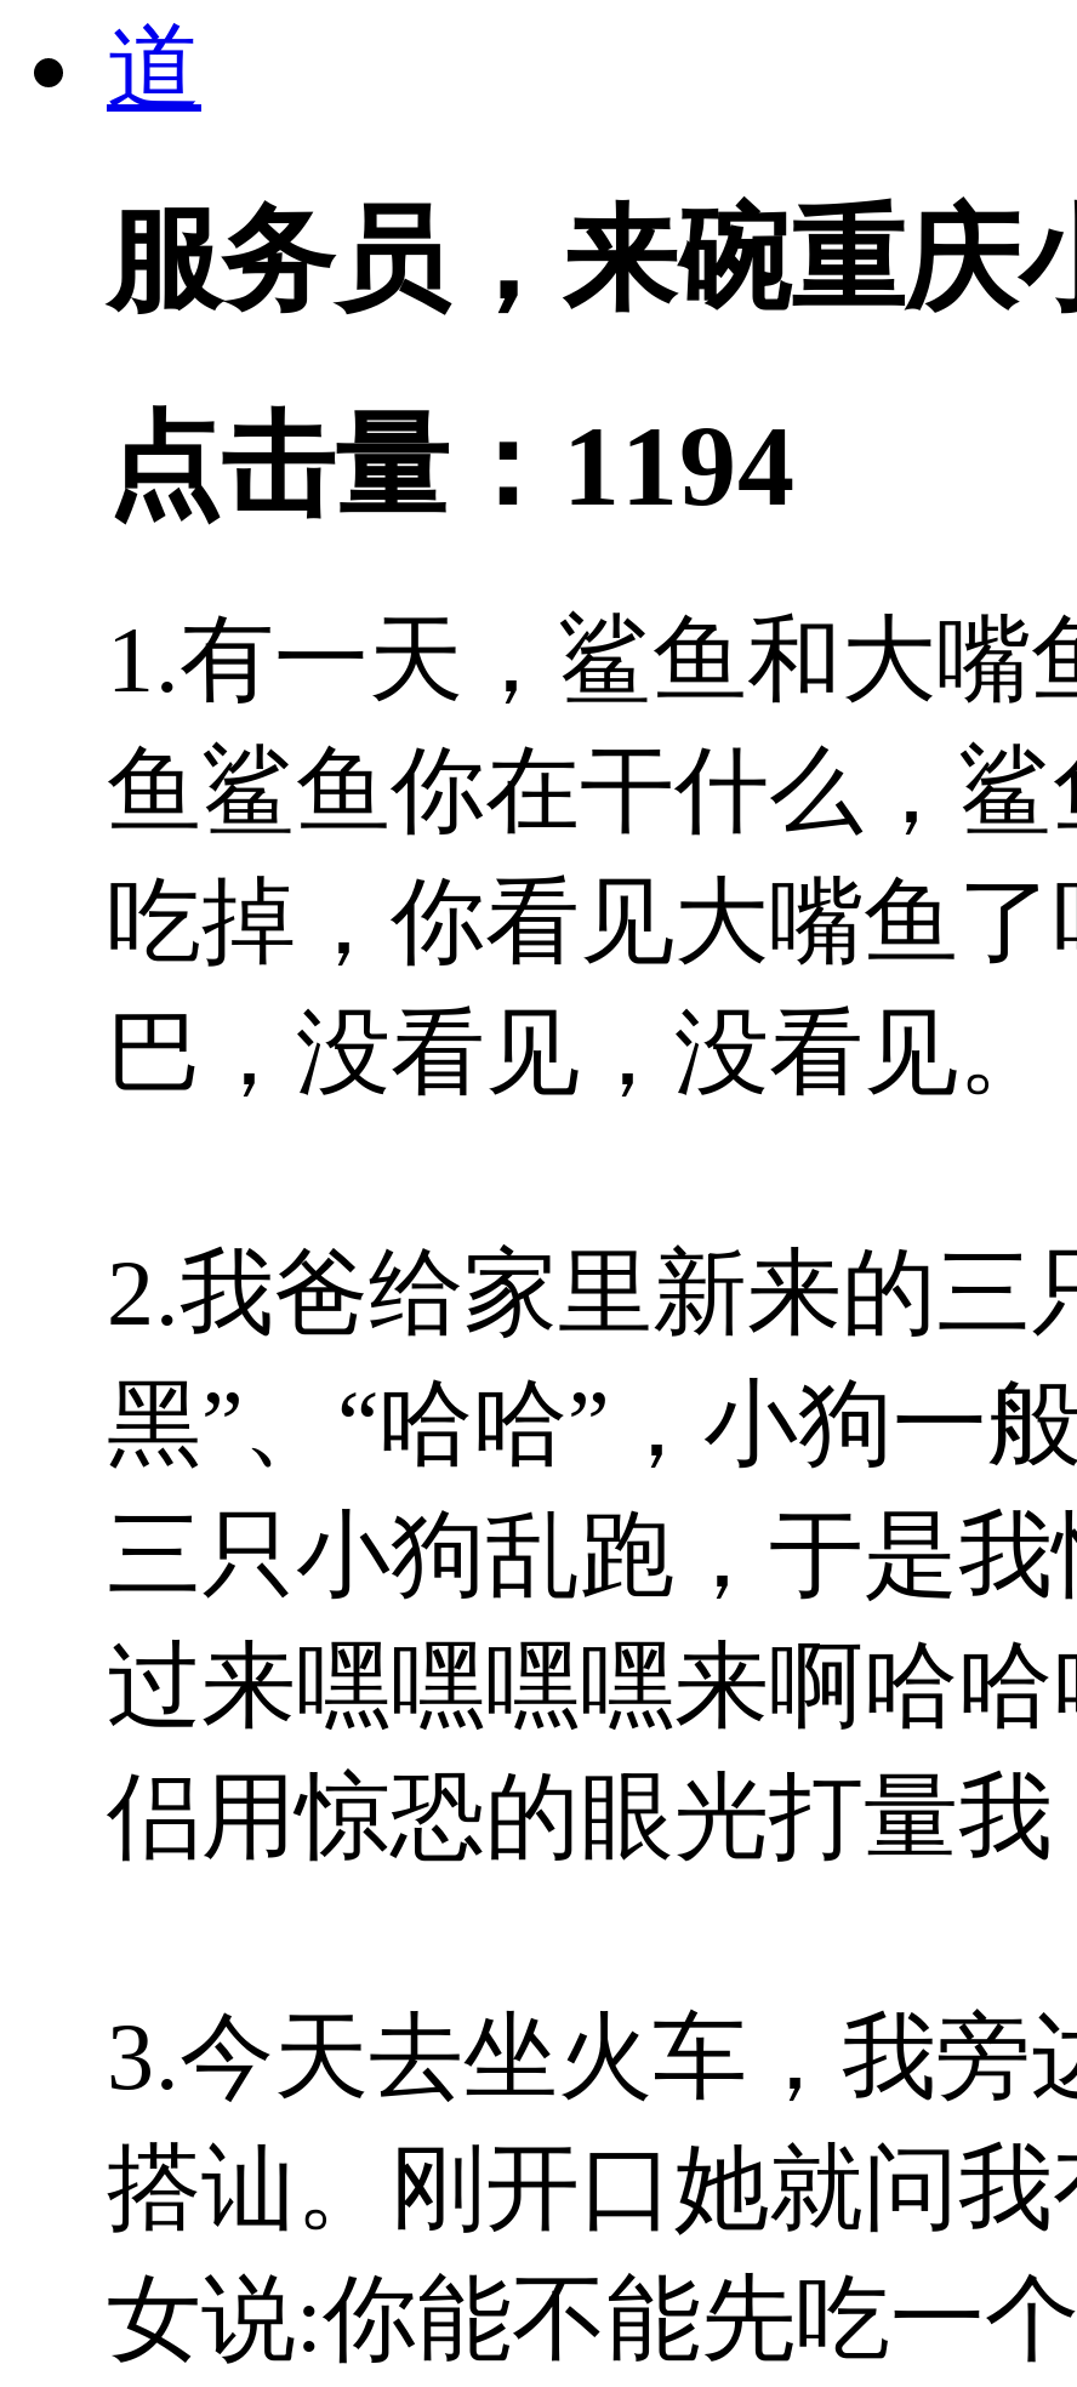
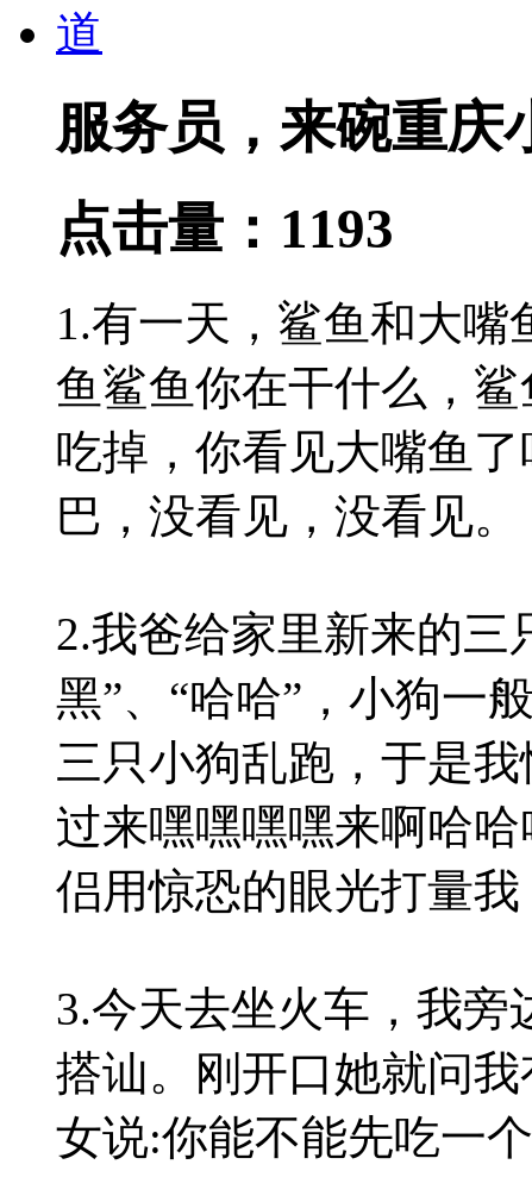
- 点击量：1194
+ 点击量：1193
